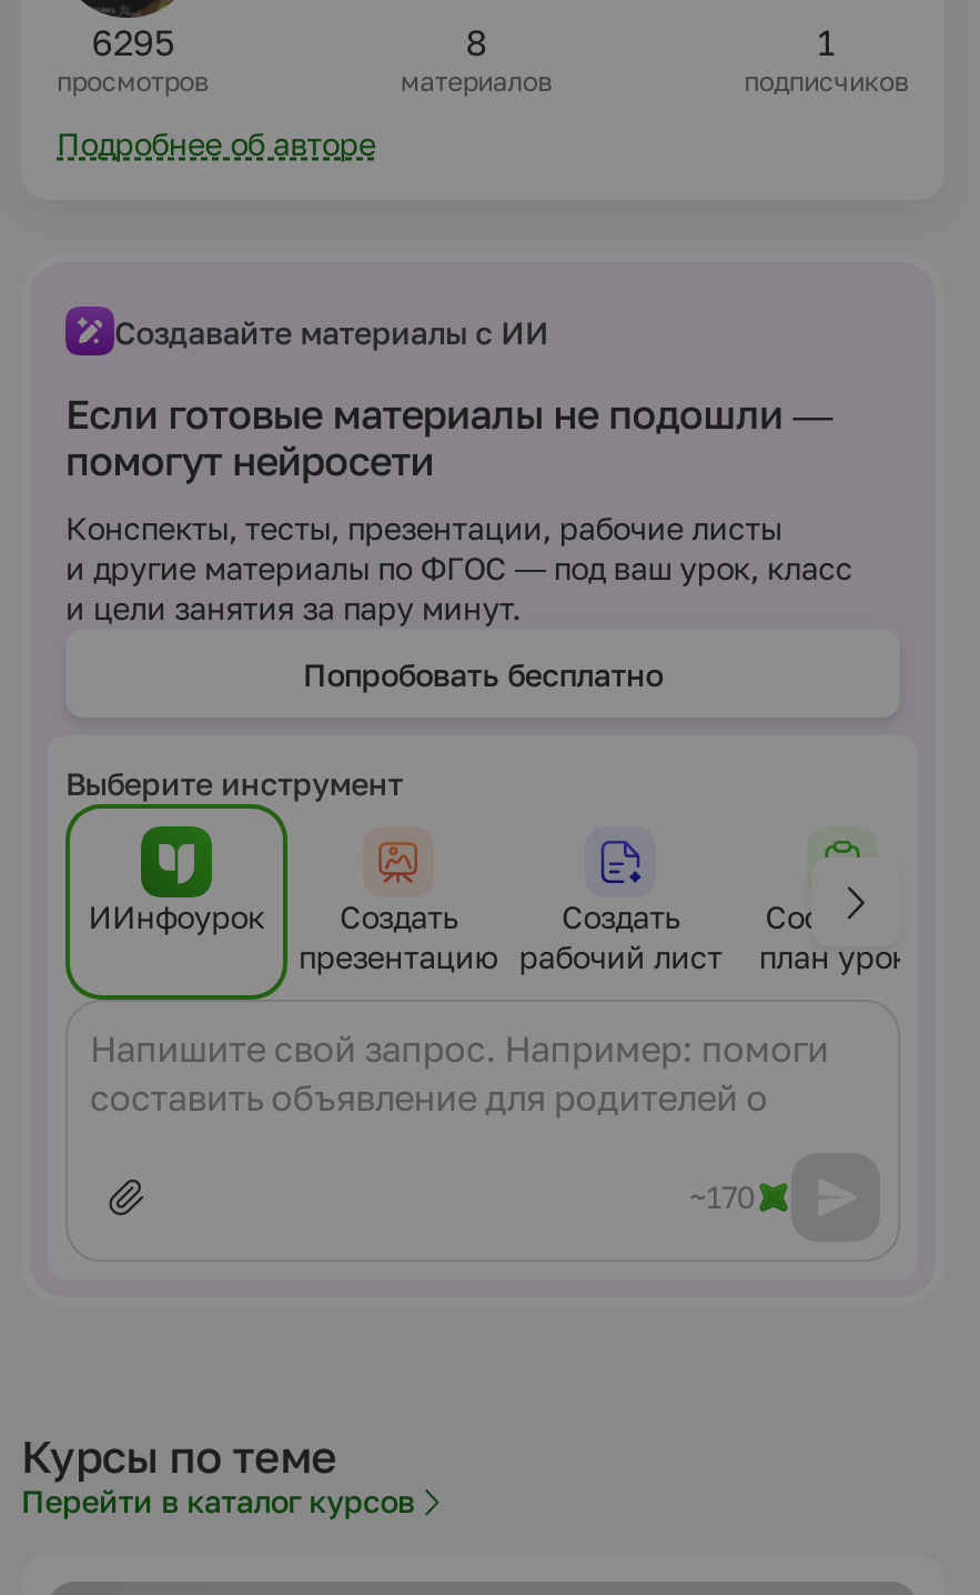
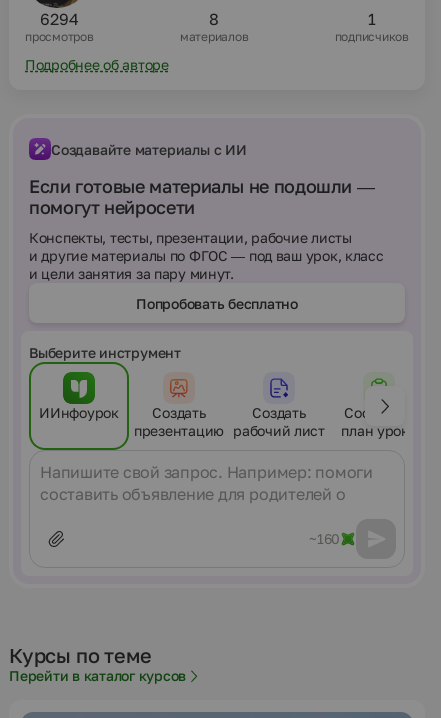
- 6295
+ 6294

- ~170
+ ~160
